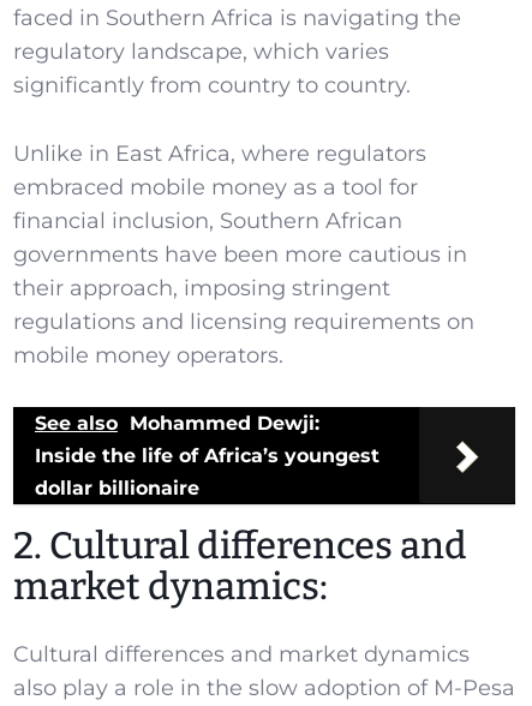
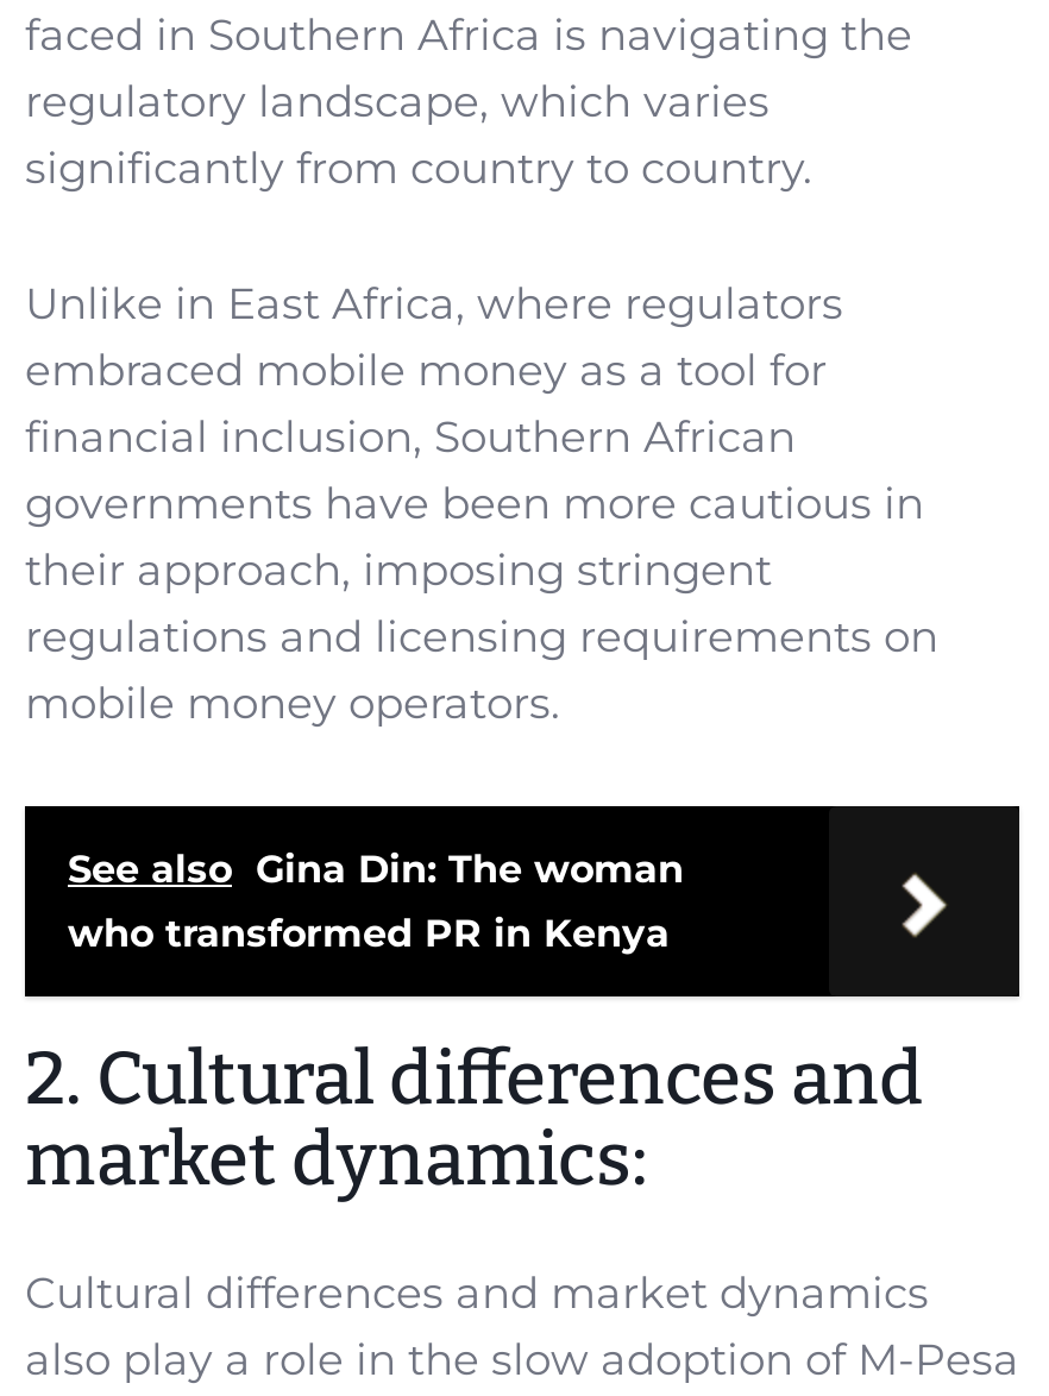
- See also Mohammed Dewji:
- Inside the life of Africa’s youngest
- dollar billionaire
+ See also Gina Din: The woman
+ who transformed PR in Kenya
